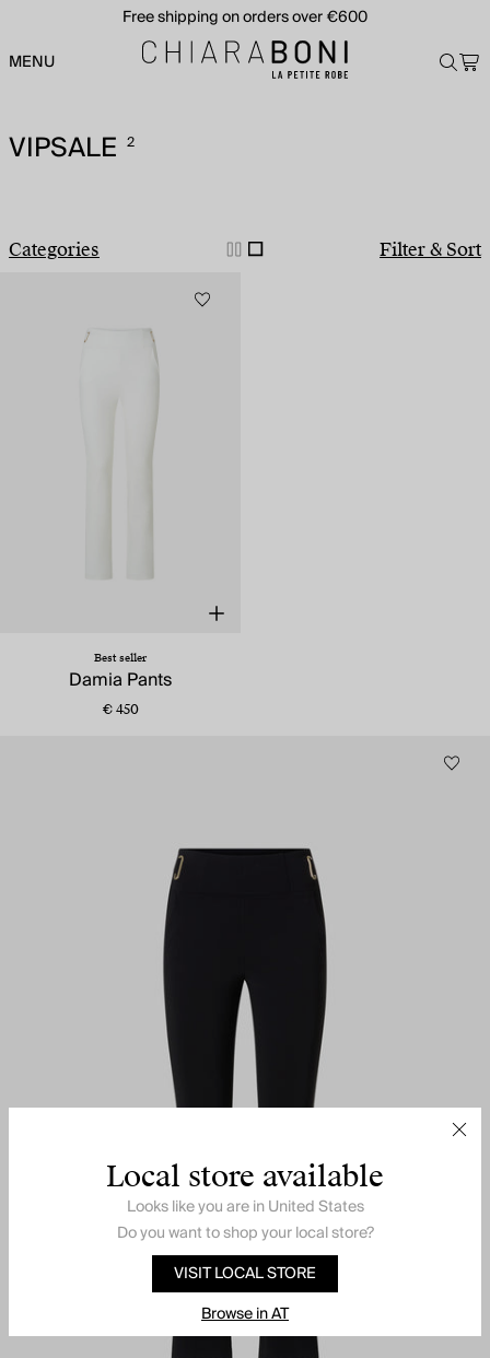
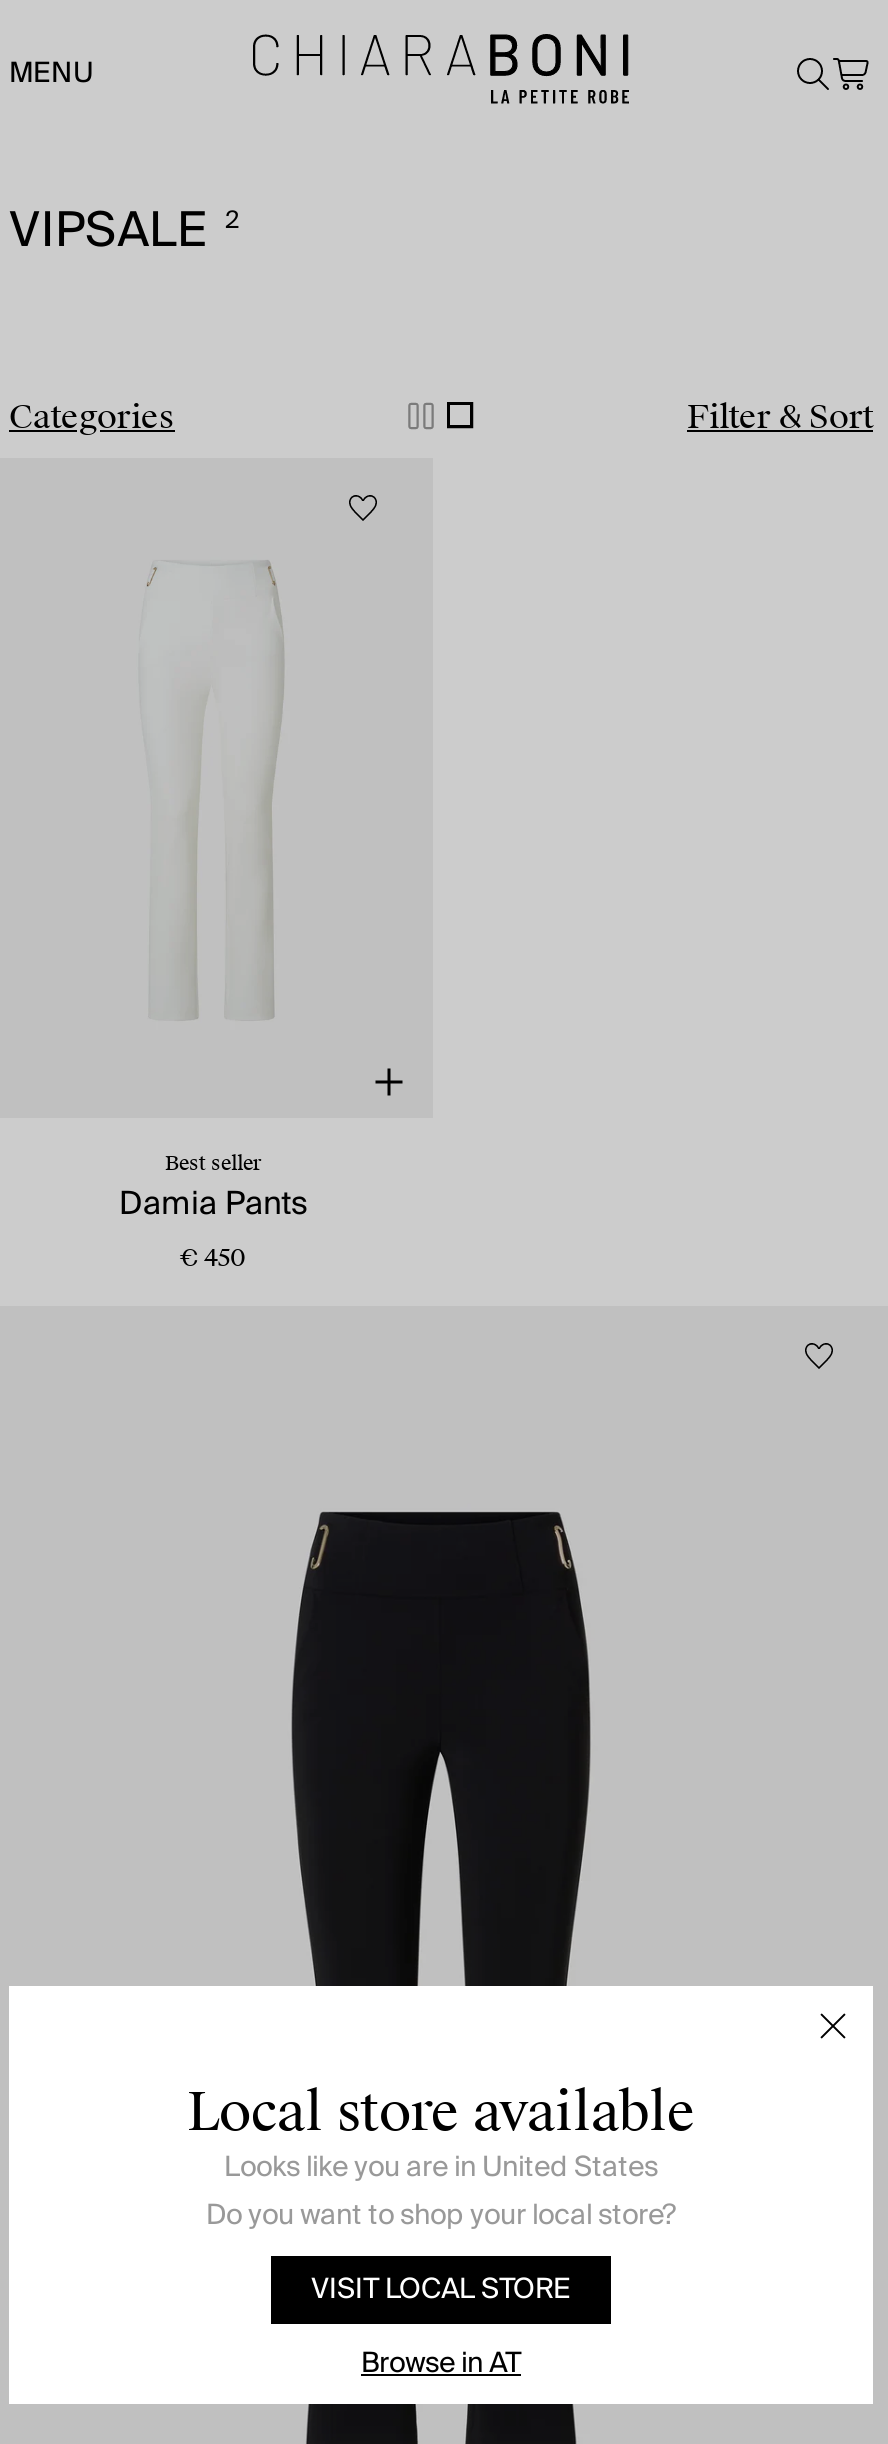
- Free shipping on orders over €600
